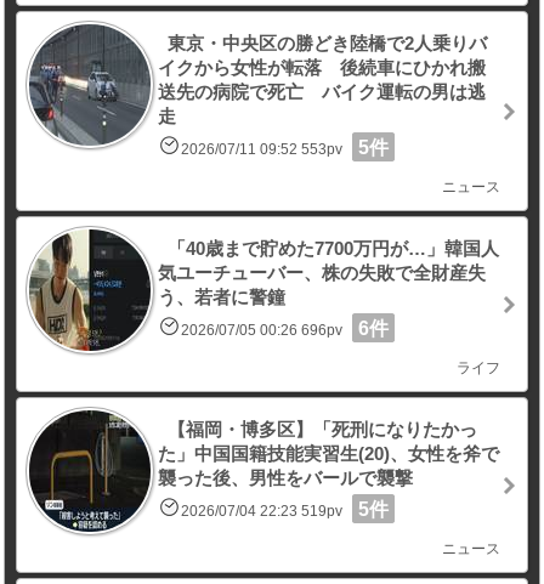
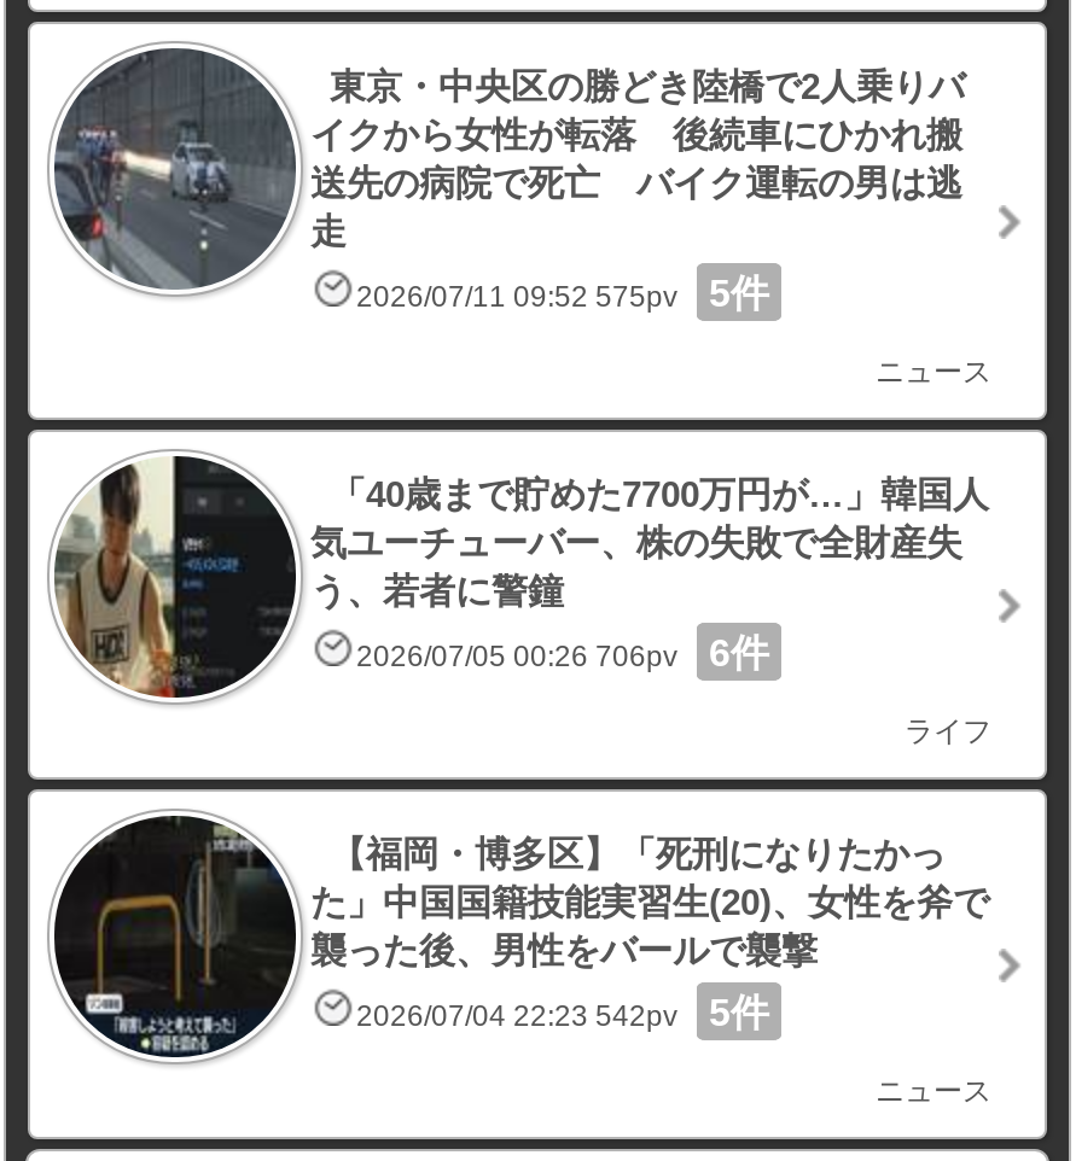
- 2026/07/11 09:52 553pv 5件
+ 2026/07/11 09:52 575pv 5件

- 2026/07/05 00:26 696pv 6件
+ 2026/07/05 00:26 706pv 6件

- 2026/07/04 22:23 519pv 5件
+ 2026/07/04 22:23 542pv 5件
